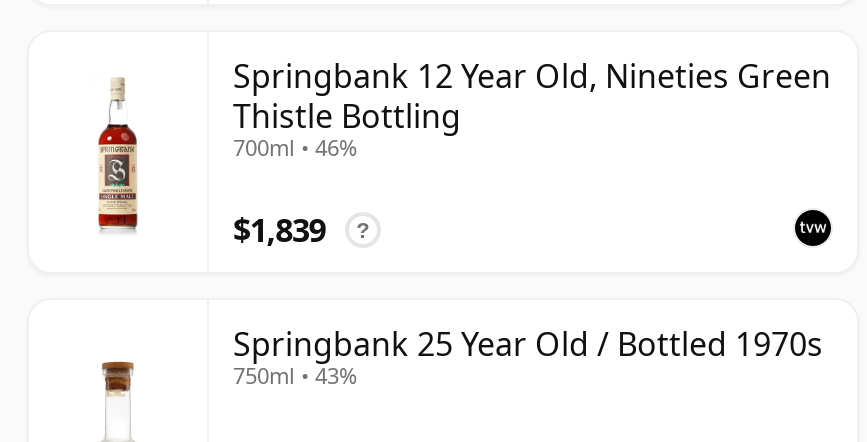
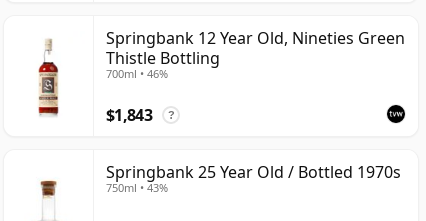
- $1,839
+ $1,843
